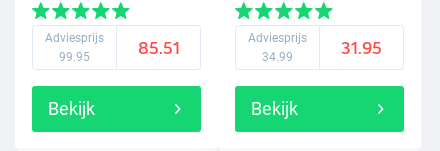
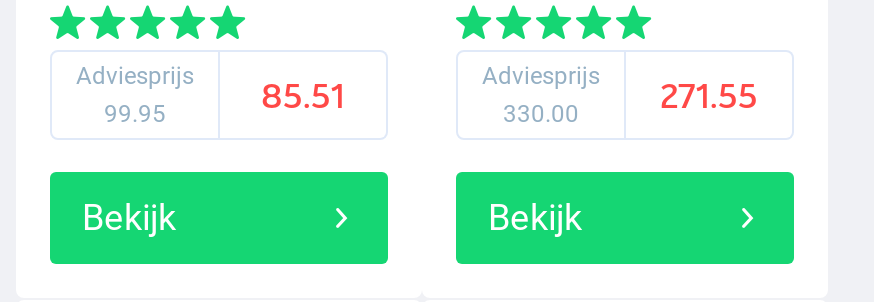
- 31.95
+ 271.55

- 34.99
+ 330.00
